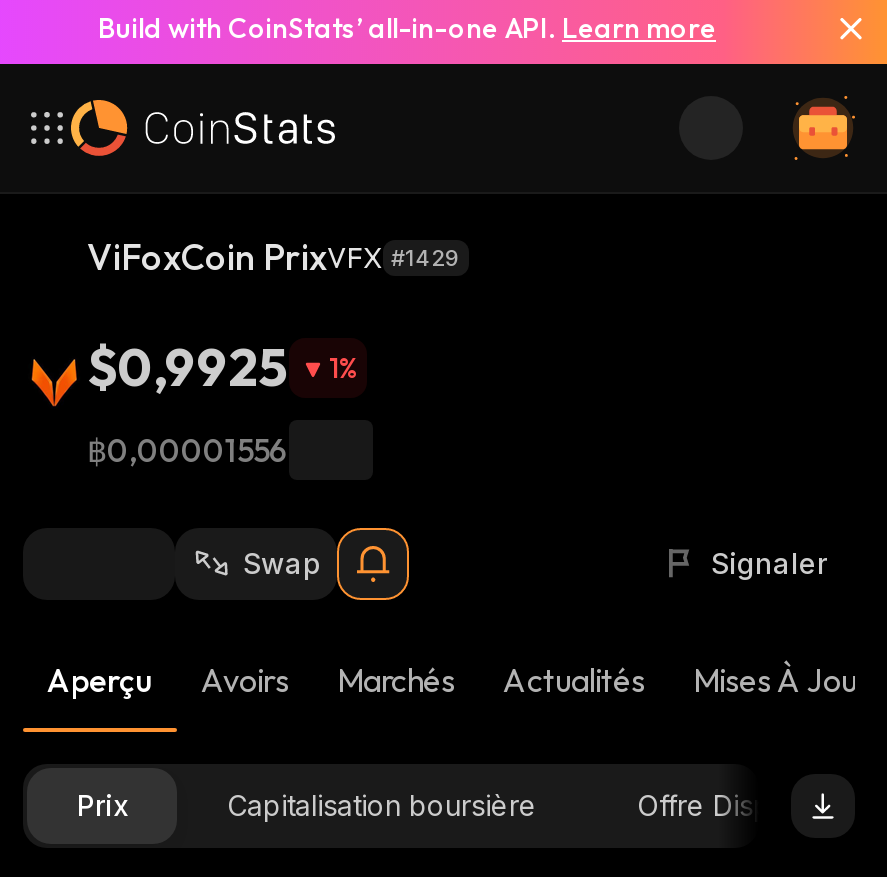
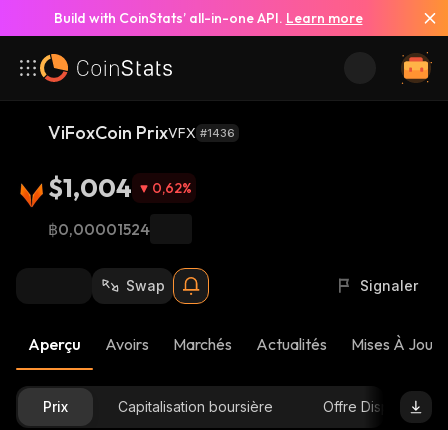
- ViFoxCoin PrixVFX #1429
+ ViFoxCoin PrixVFX #1436

- $0,9925
+ $1,004

- 1%
+ 0,62%

- ฿0,00001556
+ ฿0,00001524
